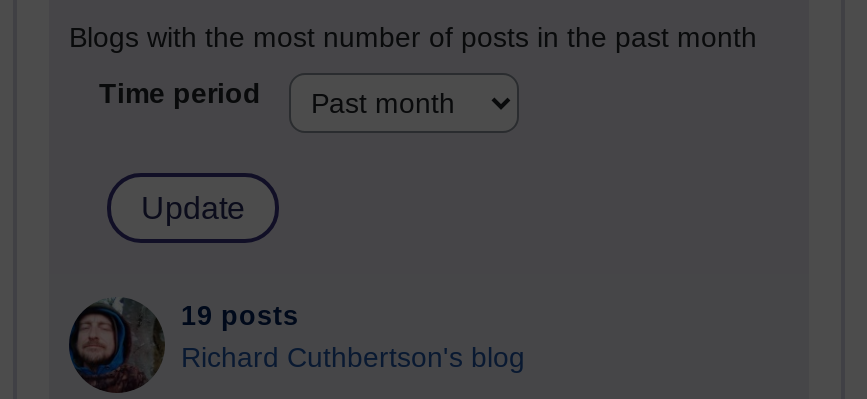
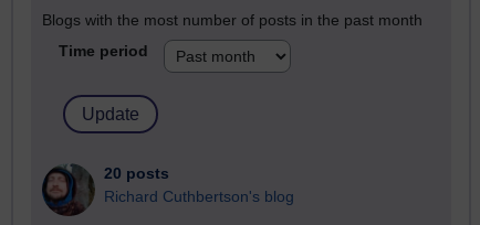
- 19 posts
+ 20 posts
